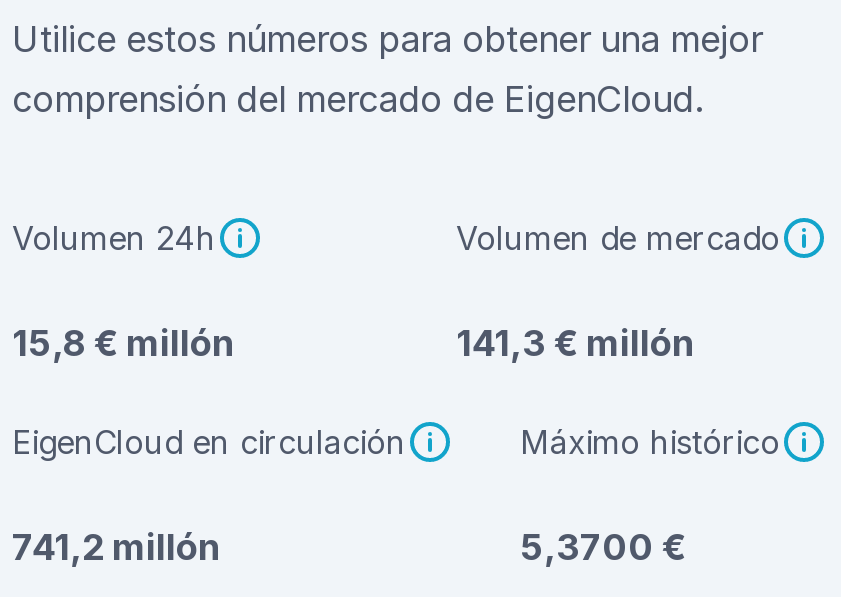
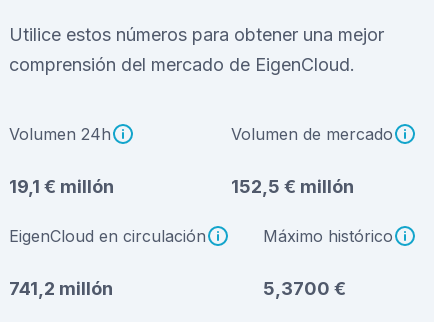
- 15,8 € millón
+ 19,1 € millón

- 141,3 € millón
+ 152,5 € millón
